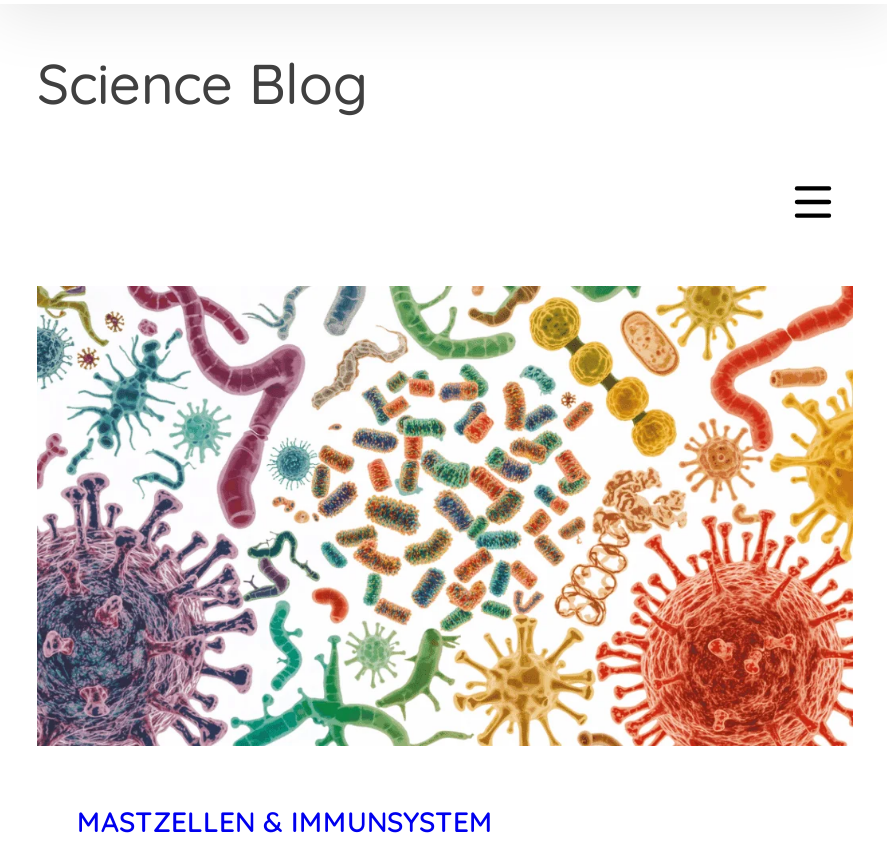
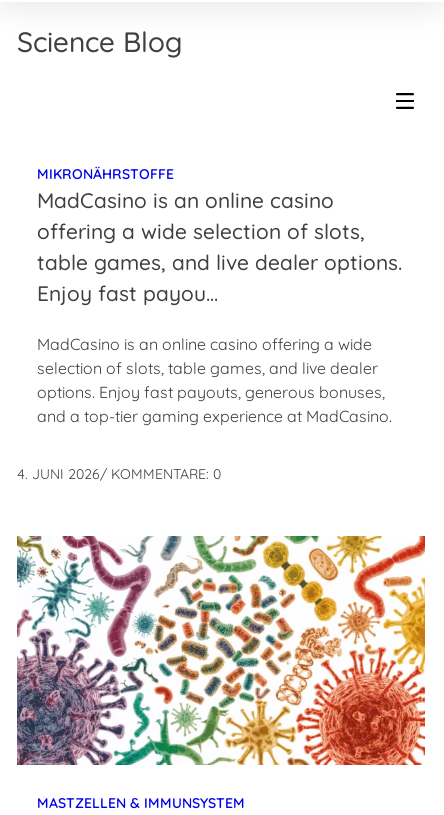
+ MIKRONÄHRSTOFFE
+ MadCasino is an online casino
+ offering a wide selection of slots,
+ table games, and live dealer options.
+ Enjoy fast payou…
+ MadCasino is an online casino offering a wide
+ selection of slots, table games, and live dealer
+ options. Enjoy fast payouts, generous bonuses,
+ and a top-tier gaming experience at MadCasino.
+ 4. JUNI 2026/ KOMMENTARE: 0
